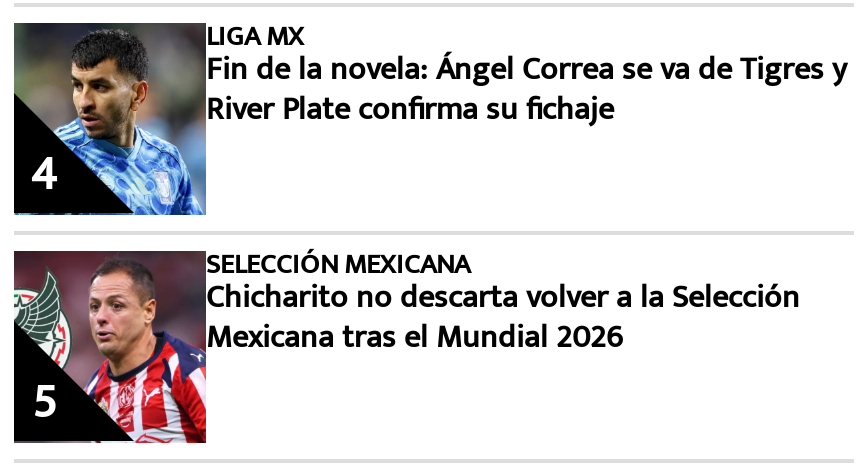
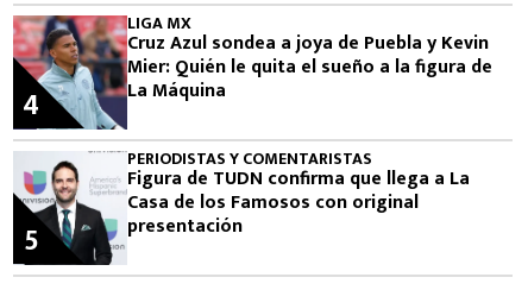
- [image]
- Fin de la novela: Ángel Correa se va de Tigres y
- River Plate confirma su fichaje
+ [image]
+ Cruz Azul sondea a joya de Puebla y Kevin
+ Mier: Quién le quita el sueño a la figura de
+ La Máquina

- [image]
- SELECCIÓN MEXICANA
- Chicharito no descarta volver a la Selección
- Mexicana tras el Mundial 2026
+ [image]
+ PERIODISTAS Y COMENTARISTAS
+ Figura de TUDN confirma que llega a La
+ Casa de los Famosos con original
+ presentación
